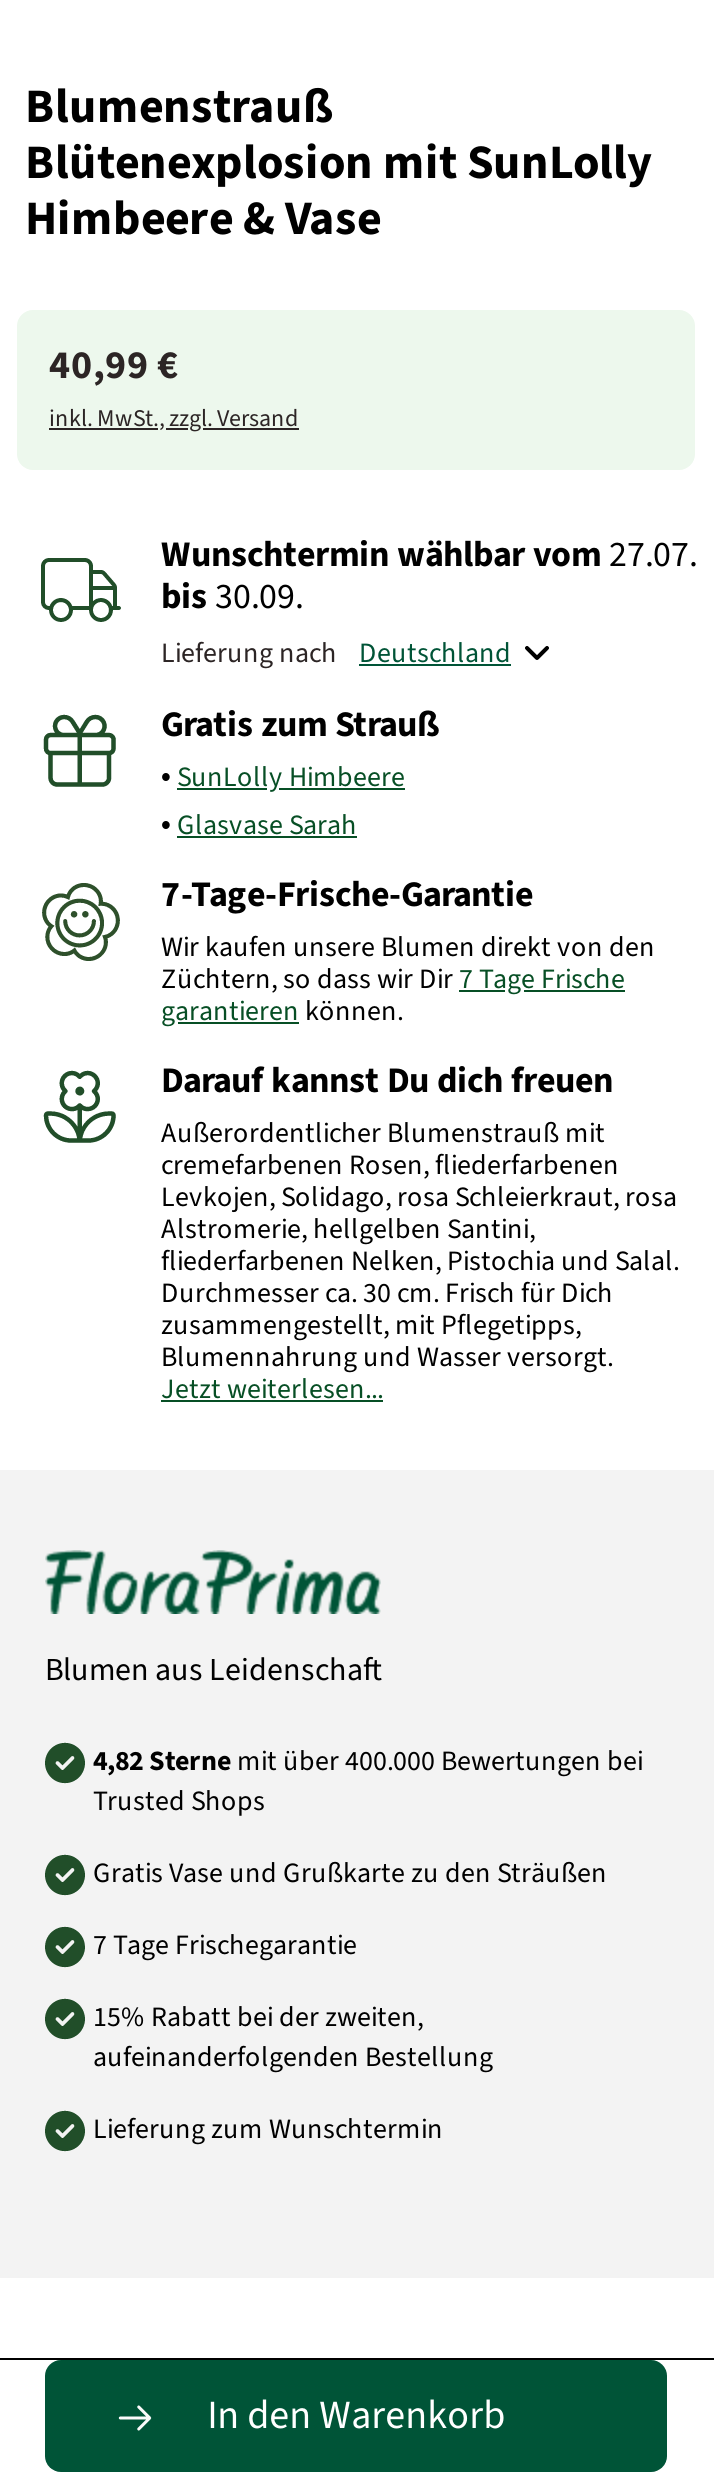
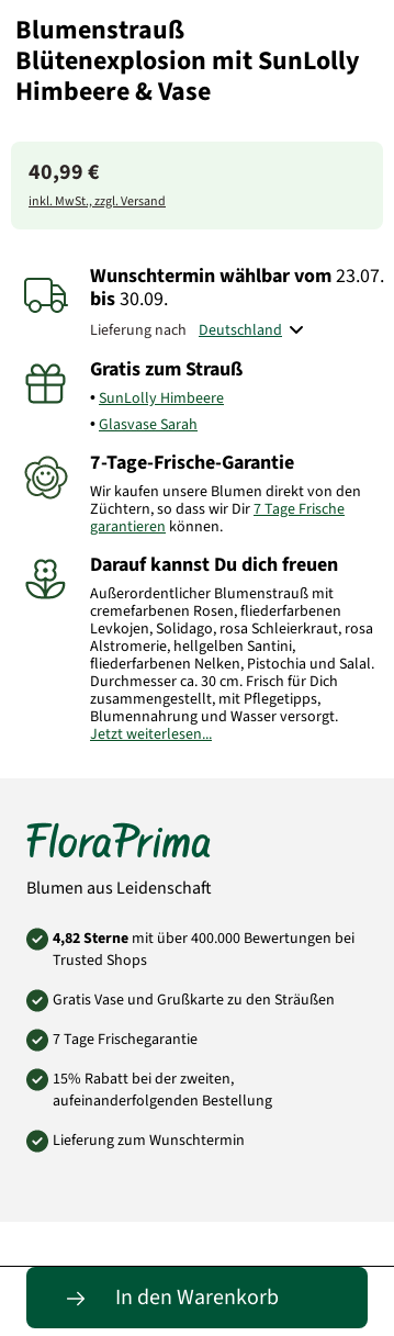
- Wunschtermin wählbar vom 27.07.
+ Wunschtermin wählbar vom 23.07.
